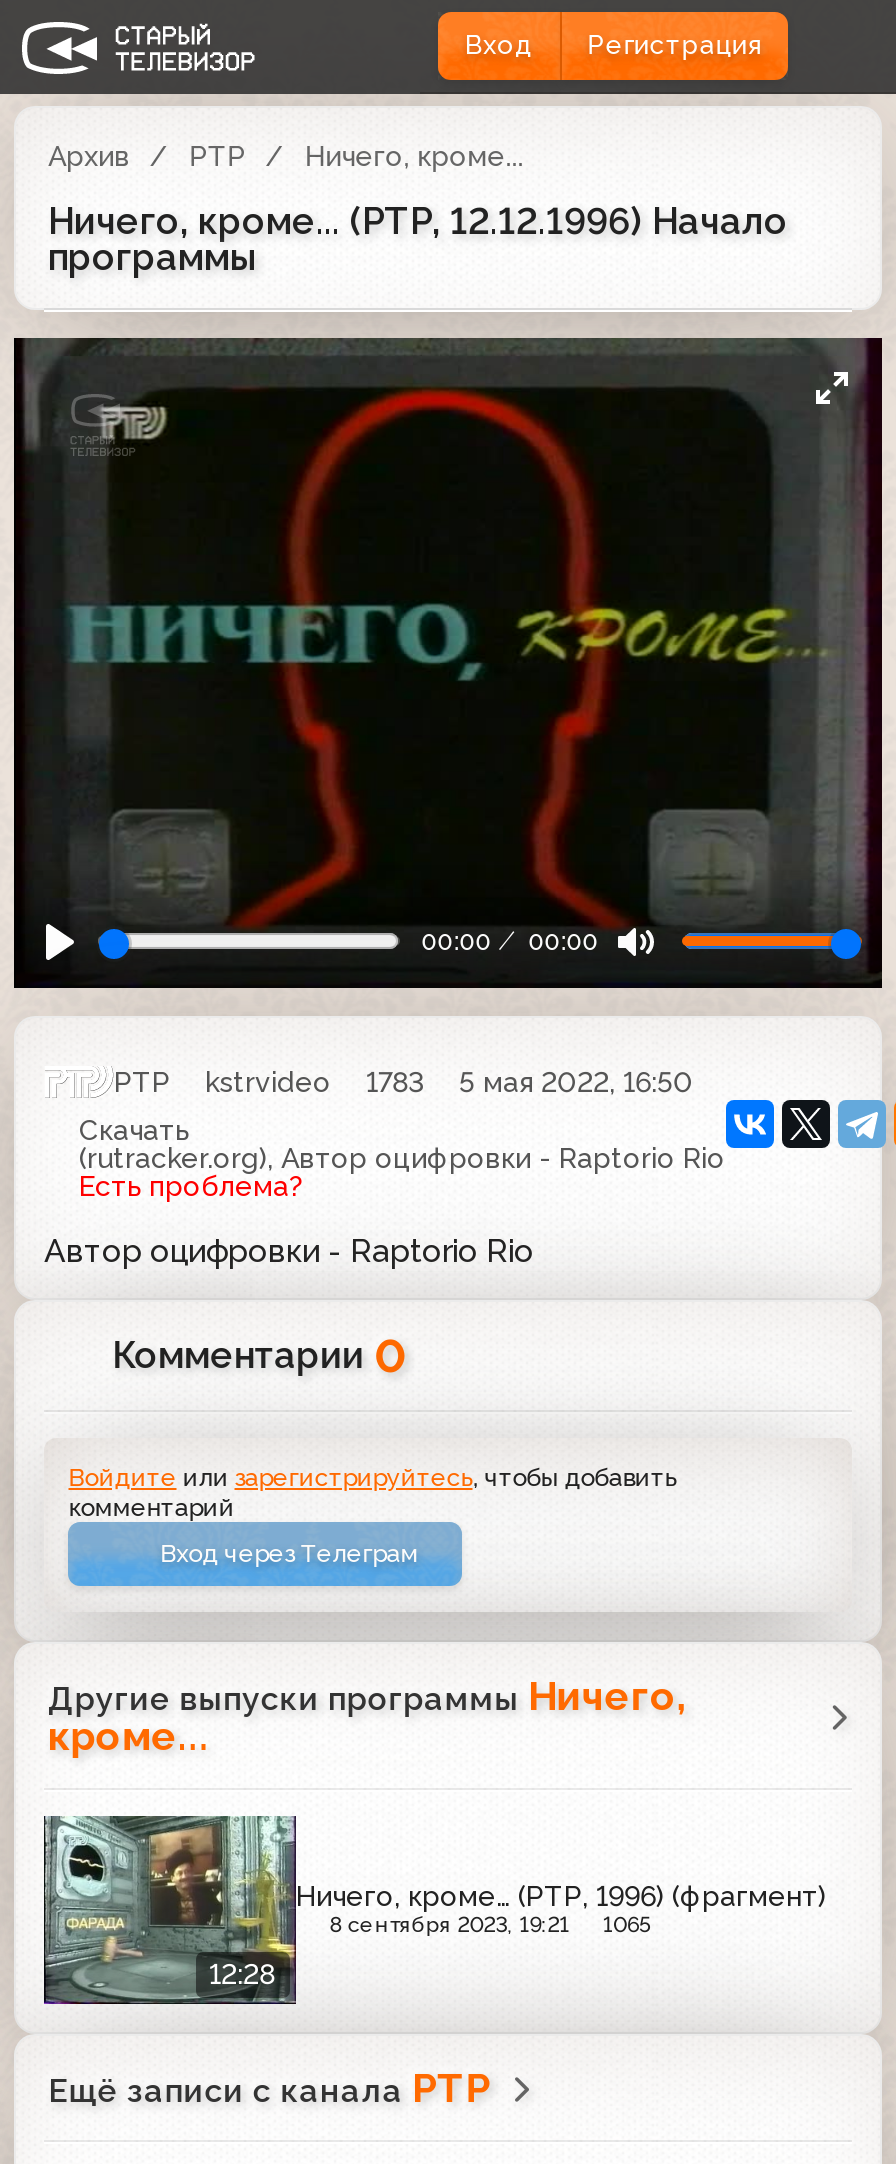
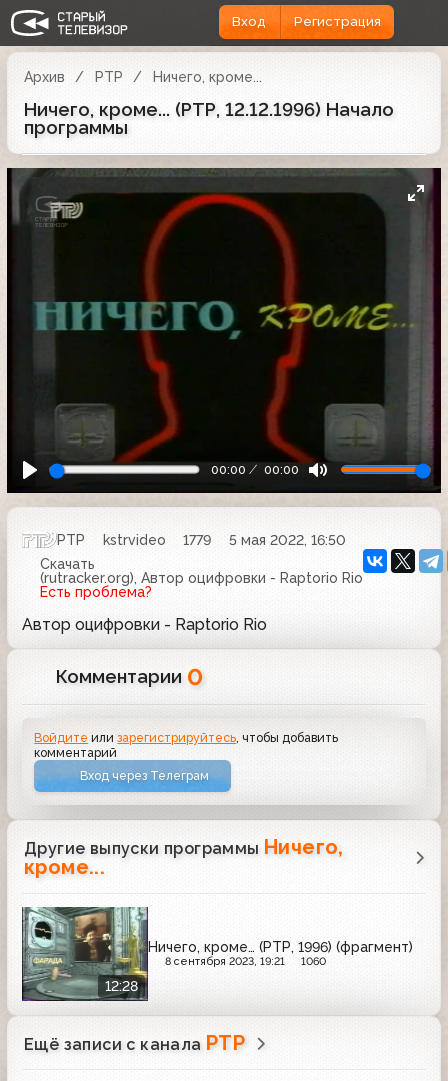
- РТР kstrvideo 1783 5 мая 2022, 16:50
+ РТР kstrvideo 1779 5 мая 2022, 16:50

- 8 сентября 2023, 19:21 1065
+ 8 сентября 2023, 19:21 1060
